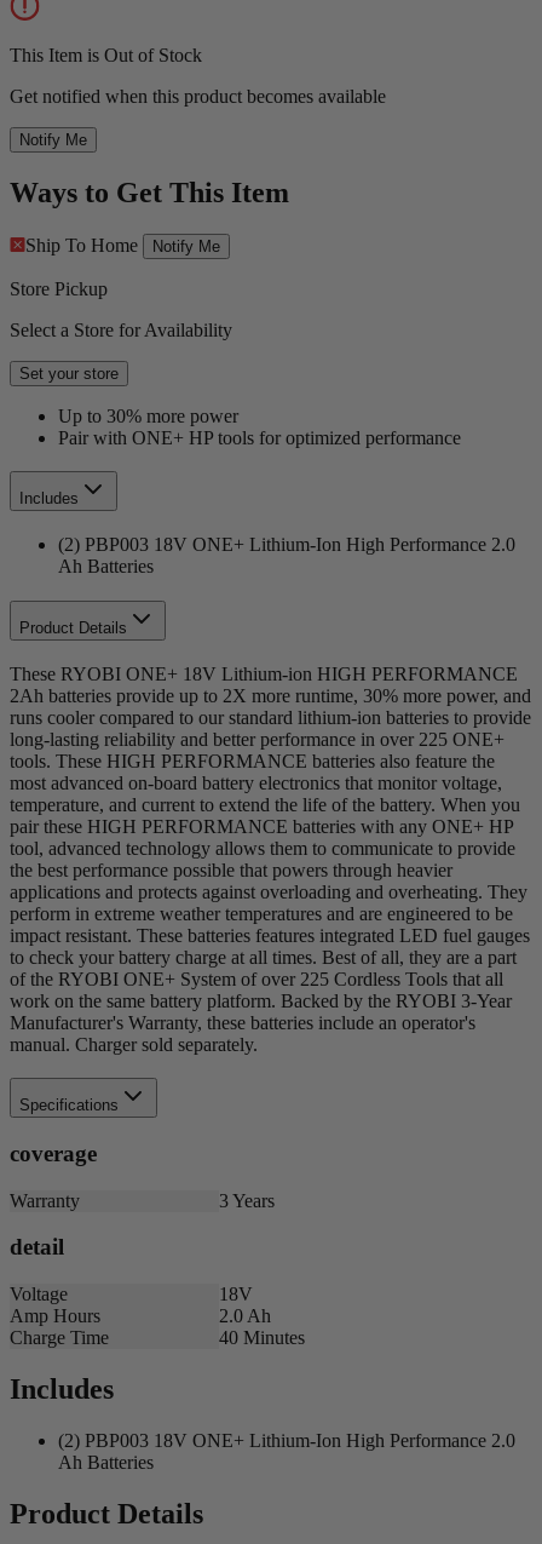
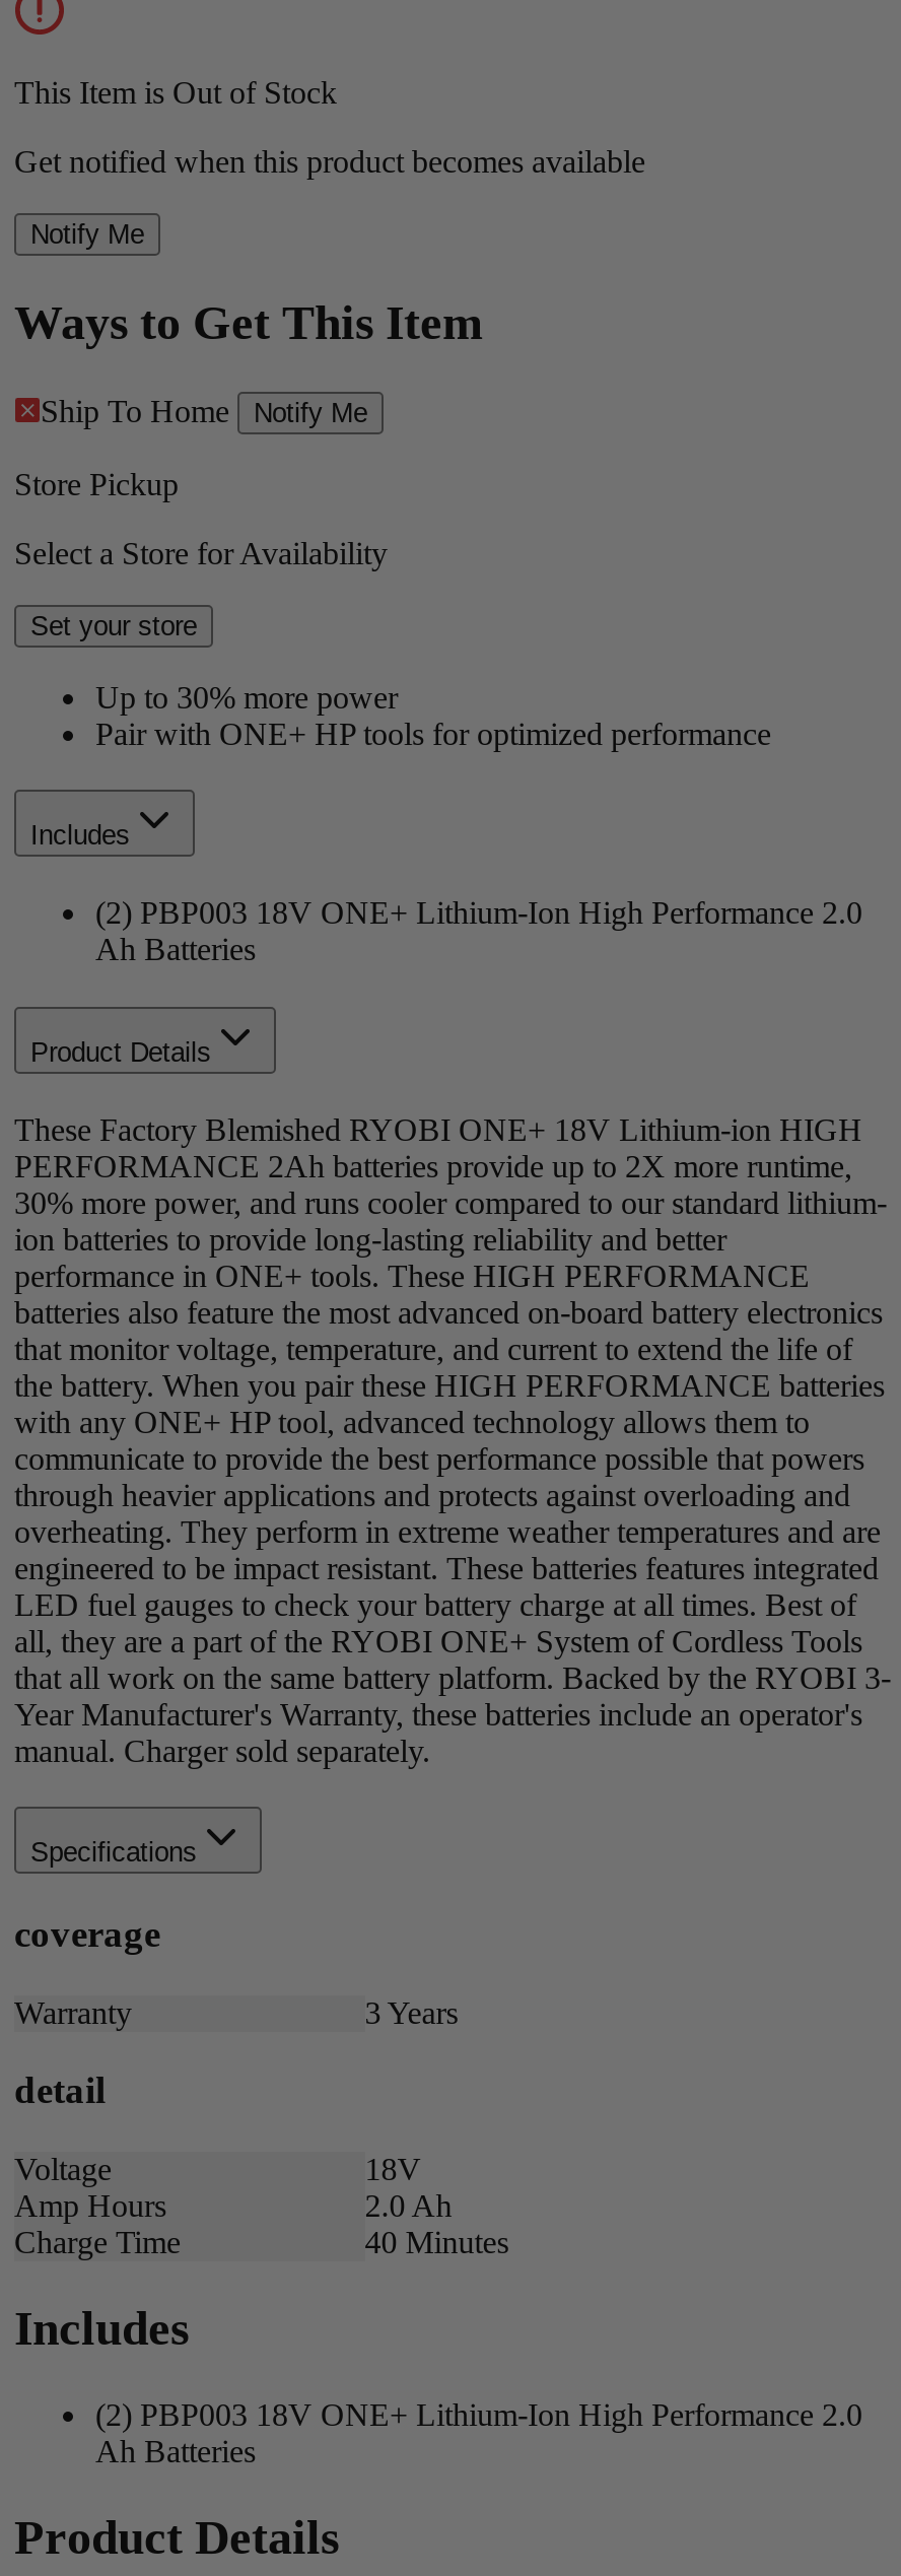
- These RYOBI ONE+ 18V Lithium-ion HIGH PERFORMANCE
- 2Ah batteries provide up to 2X more runtime, 30% more power, and
- runs cooler compared to our standard lithium-ion batteries to provide
- long-lasting reliability and better performance in over 225 ONE+
- tools. These HIGH PERFORMANCE batteries also feature the
- most advanced on-board battery electronics that monitor voltage,
- temperature, and current to extend the life of the battery. When you
- pair these HIGH PERFORMANCE batteries with any ONE+ HP
- tool, advanced technology allows them to communicate to provide
- the best performance possible that powers through heavier
- applications and protects against overloading and overheating. They
- perform in extreme weather temperatures and are engineered to be
- impact resistant. These batteries features integrated LED fuel gauges
- to check your battery charge at all times. Best of all, they are a part
- of the RYOBI ONE+ System of over 225 Cordless Tools that all
- work on the same battery platform. Backed by the RYOBI 3-Year
- Manufacturer's Warranty, these batteries include an operator's
+ These Factory Blemished RYOBI ONE+ 18V Lithium-ion HIGH
+ PERFORMANCE 2Ah batteries provide up to 2X more runtime,
+ 30% more power, and runs cooler compared to our standard lithium-
+ ion batteries to provide long-lasting reliability and better
+ performance in ONE+ tools. These HIGH PERFORMANCE
+ batteries also feature the most advanced on-board battery electronics
+ that monitor voltage, temperature, and current to extend the life of
+ the battery. When you pair these HIGH PERFORMANCE batteries
+ with any ONE+ HP tool, advanced technology allows them to
+ communicate to provide the best performance possible that powers
+ through heavier applications and protects against overloading and
+ overheating. They perform in extreme weather temperatures and are
+ engineered to be impact resistant. These batteries features integrated
+ LED fuel gauges to check your battery charge at all times. Best of
+ all, they are a part of the RYOBI ONE+ System of Cordless Tools
+ that all work on the same battery platform. Backed by the RYOBI 3-
+ Year Manufacturer's Warranty, these batteries include an operator's
